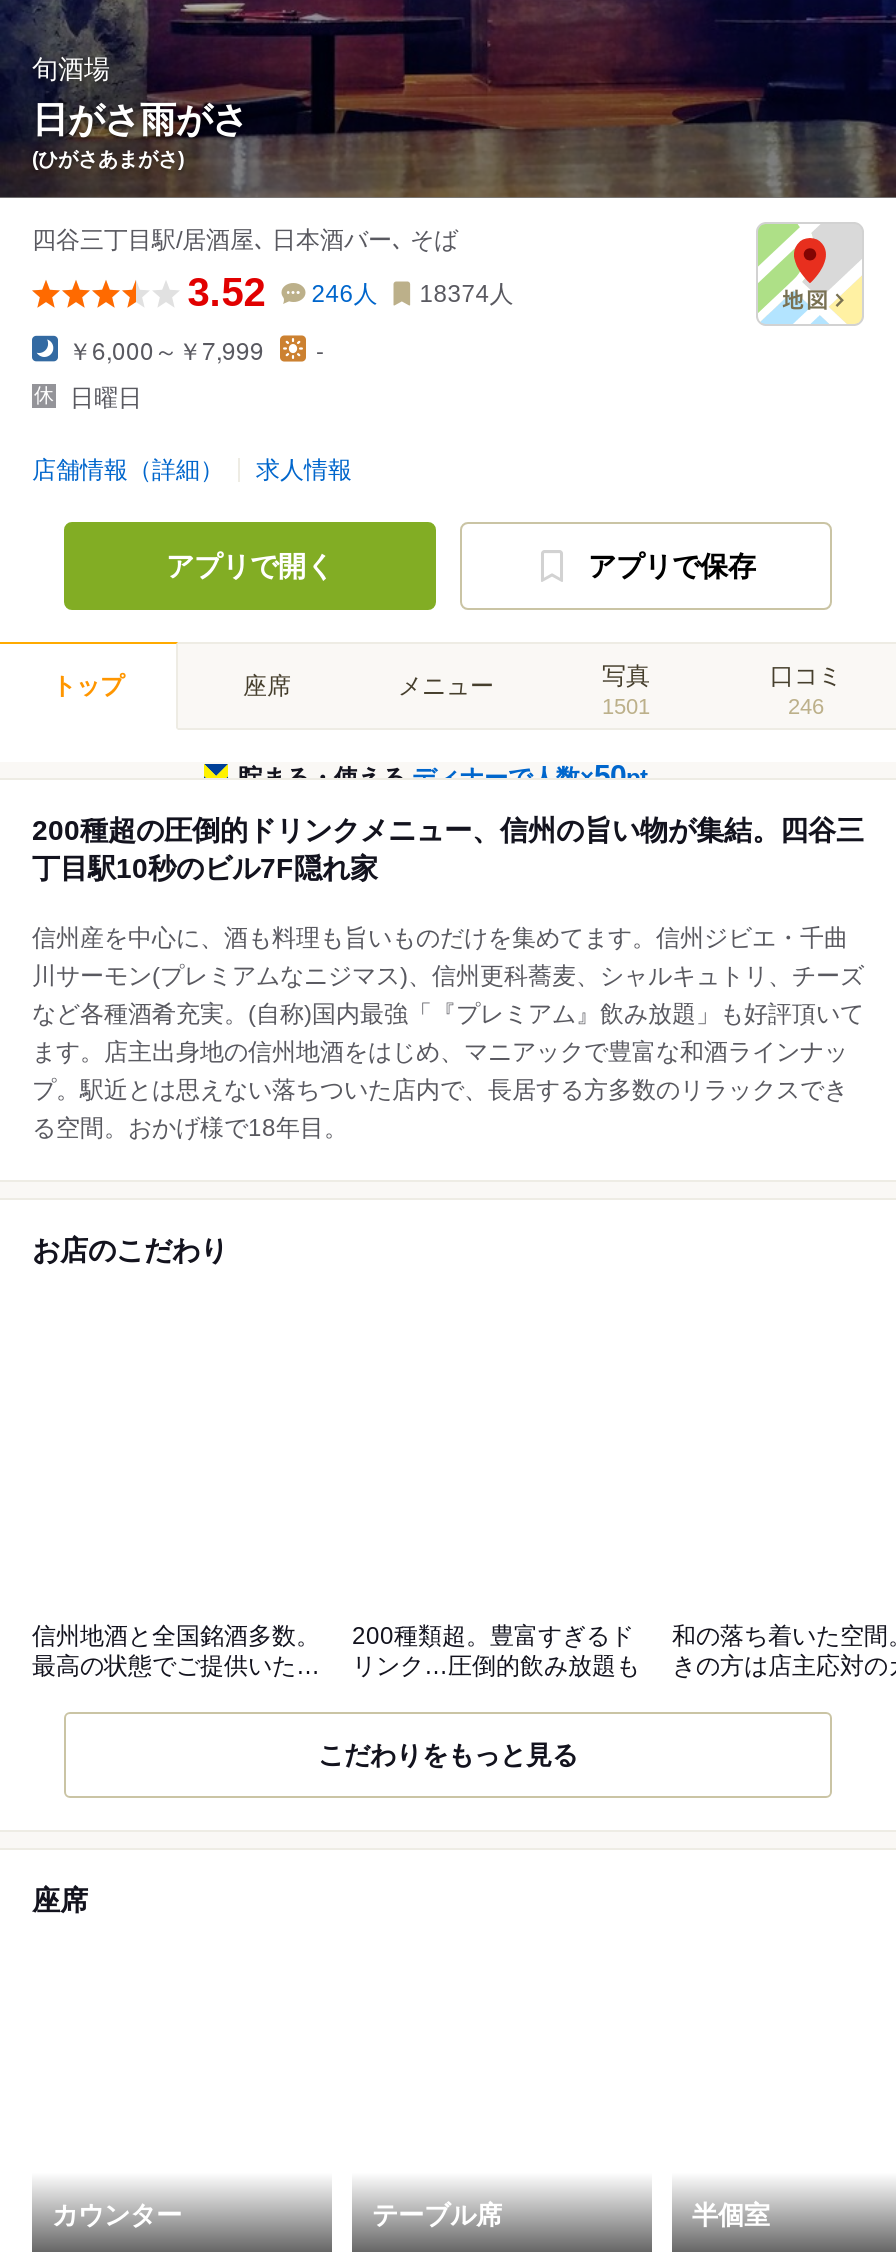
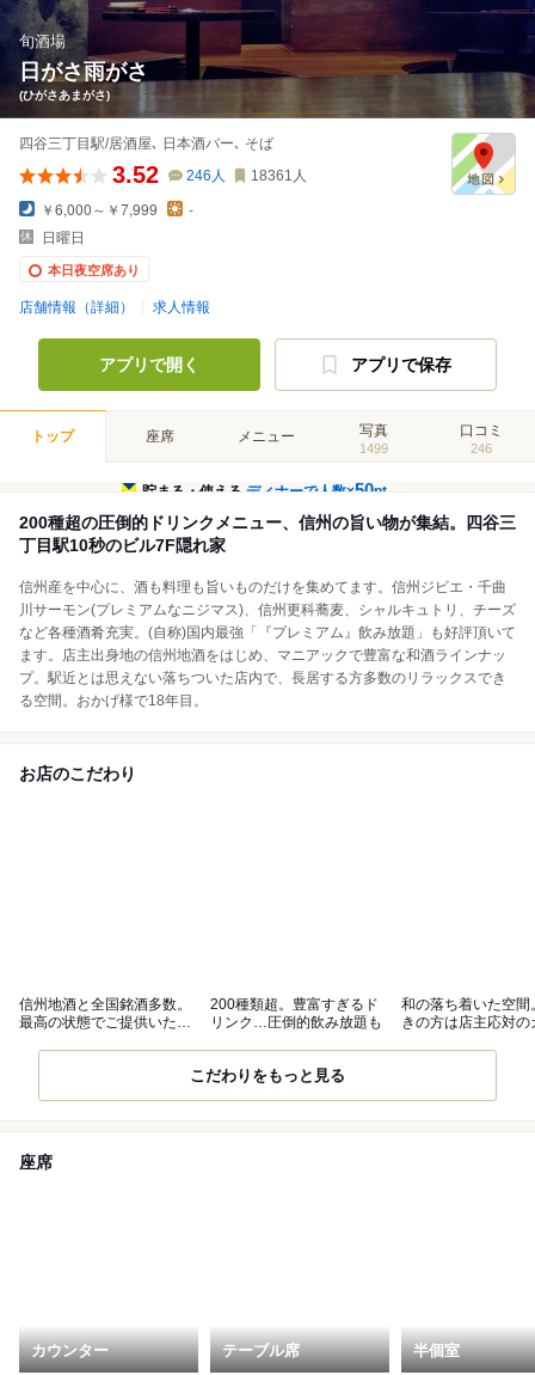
- 3.52 246人 18374人
+ 3.52 246人 18361人

+ 本日夜空席あり

- 1501
+ 1499
